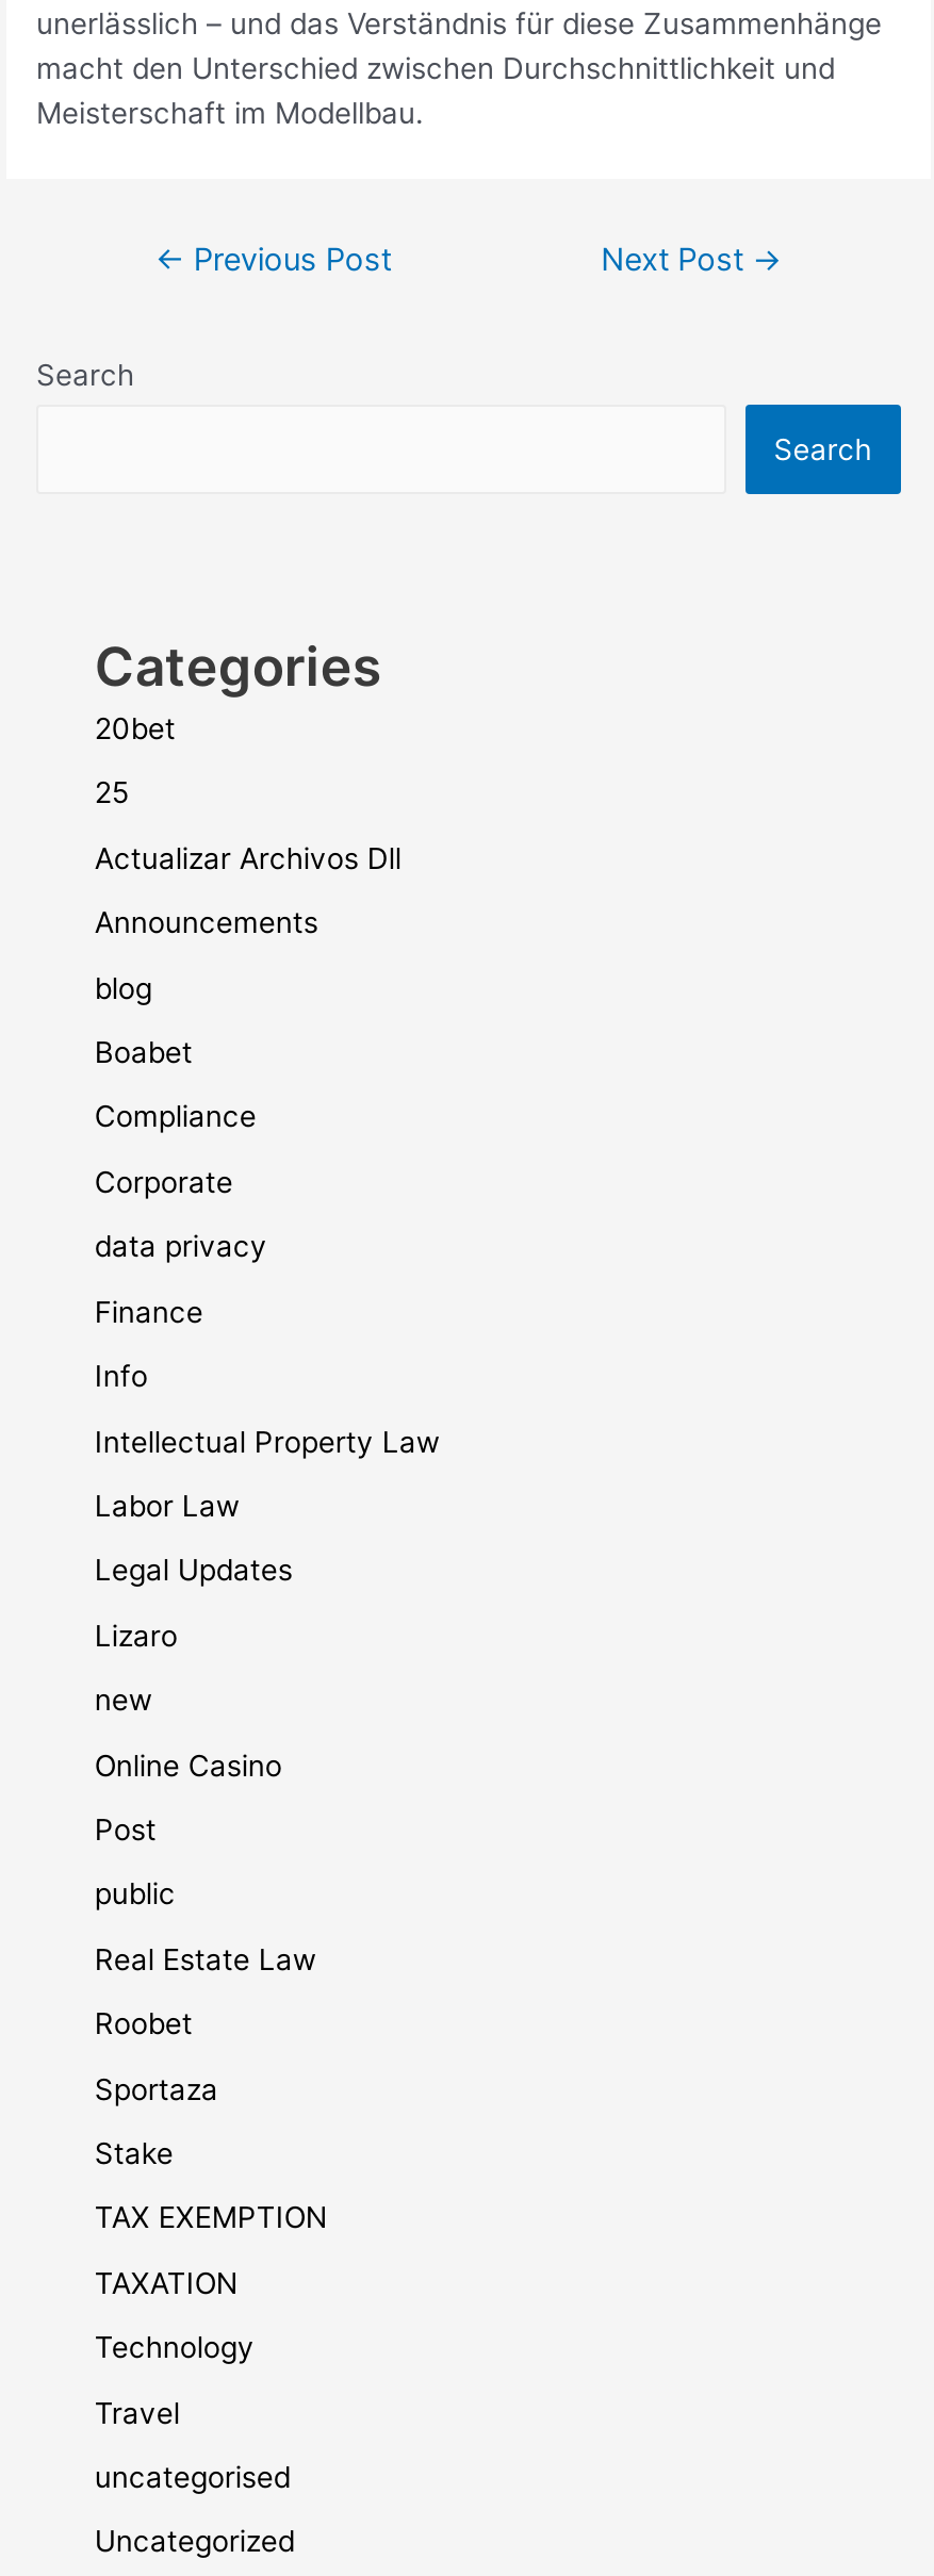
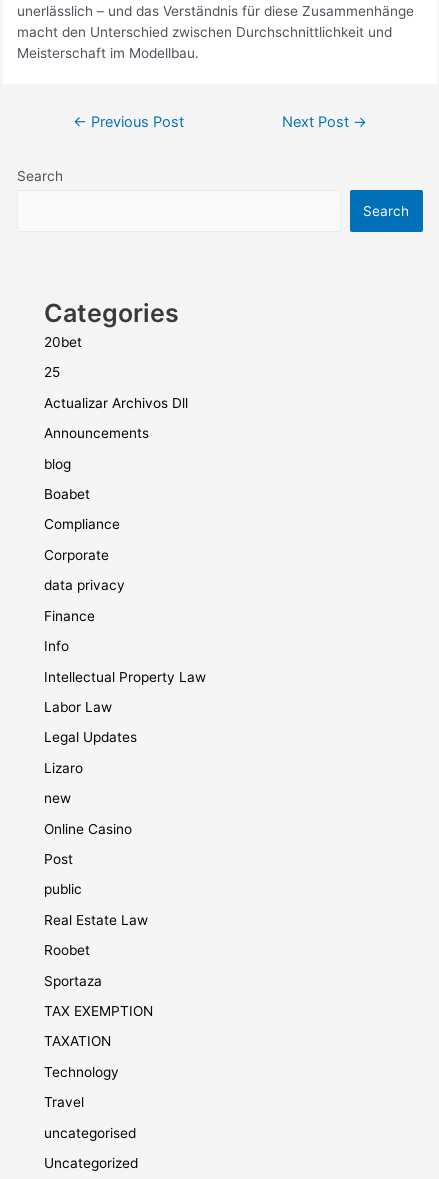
- Stake
